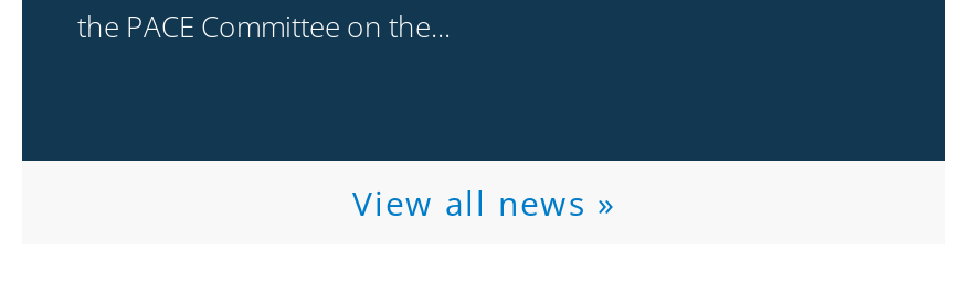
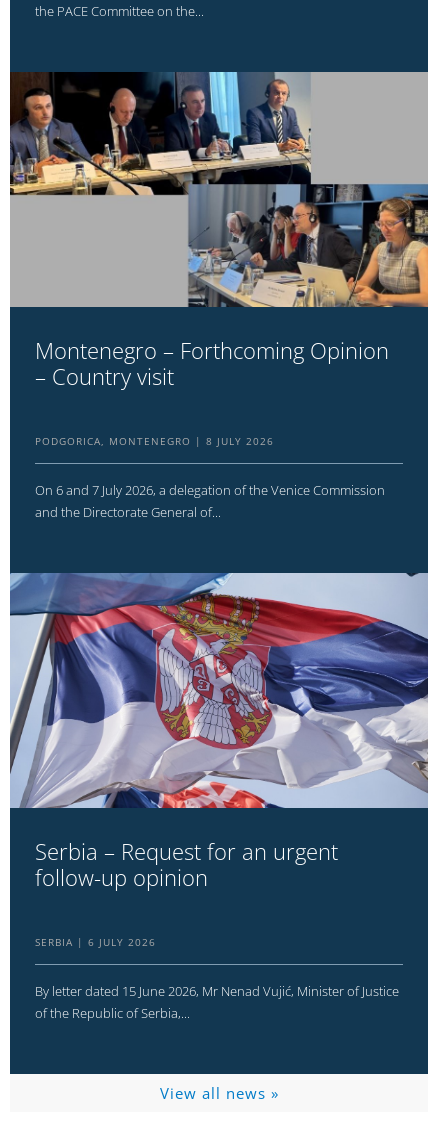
+ [image]
+ Montenegro – Forthcoming Opinion
+ – Country visit
+ PODGORICA, MONTENEGRO
+ 8 JULY 2026
+ On 6 and 7 July 2026, a delegation of the Venice Commission
+ and the Directorate General of...

+ [image]
+ Serbia – Request for an urgent
+ follow-up opinion
+ SERBIA
+ 6 JULY 2026
+ By letter dated 15 June 2026, Mr Nenad Vujić, Minister of Justice
+ of the Republic of Serbia,...
